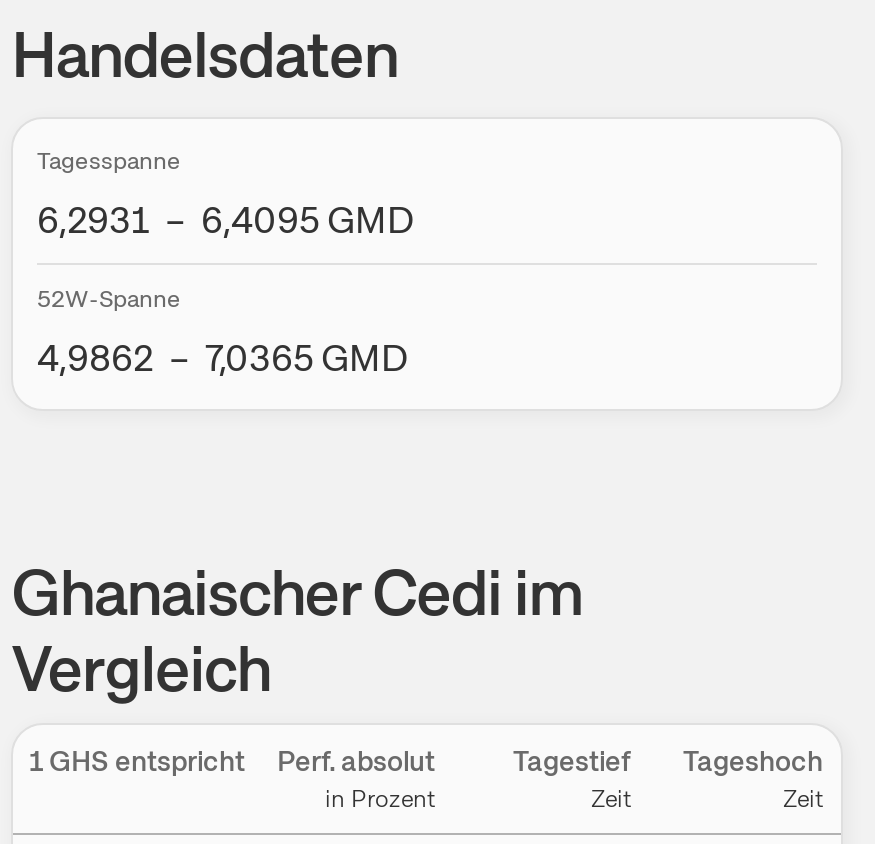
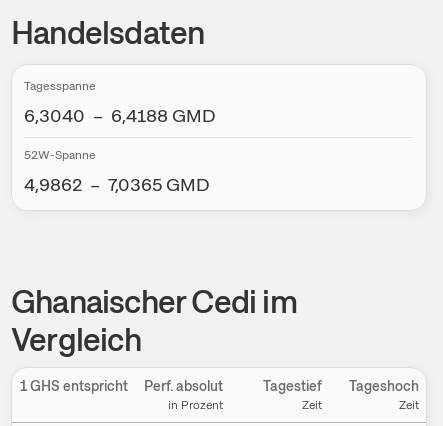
- 6,2931 – 6,4095 GMD
+ 6,3040 – 6,4188 GMD
